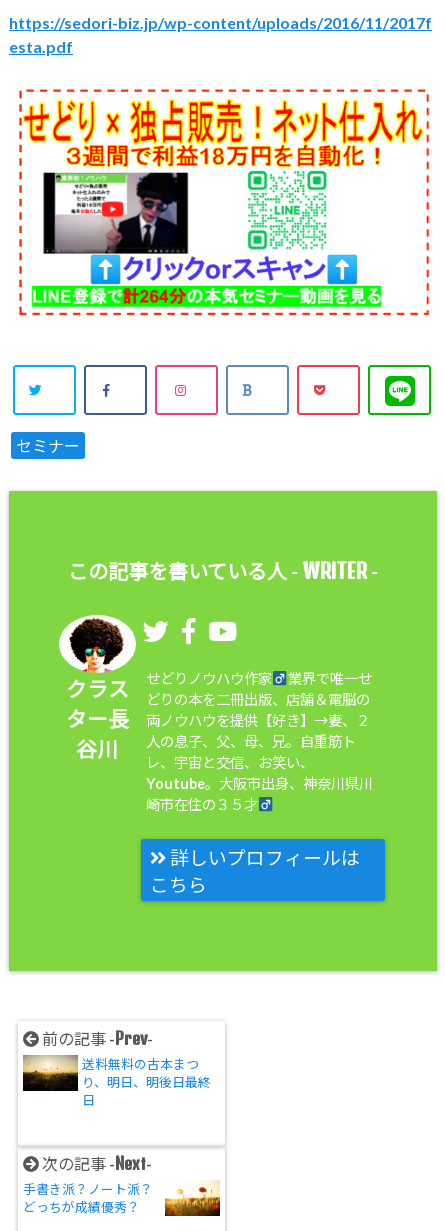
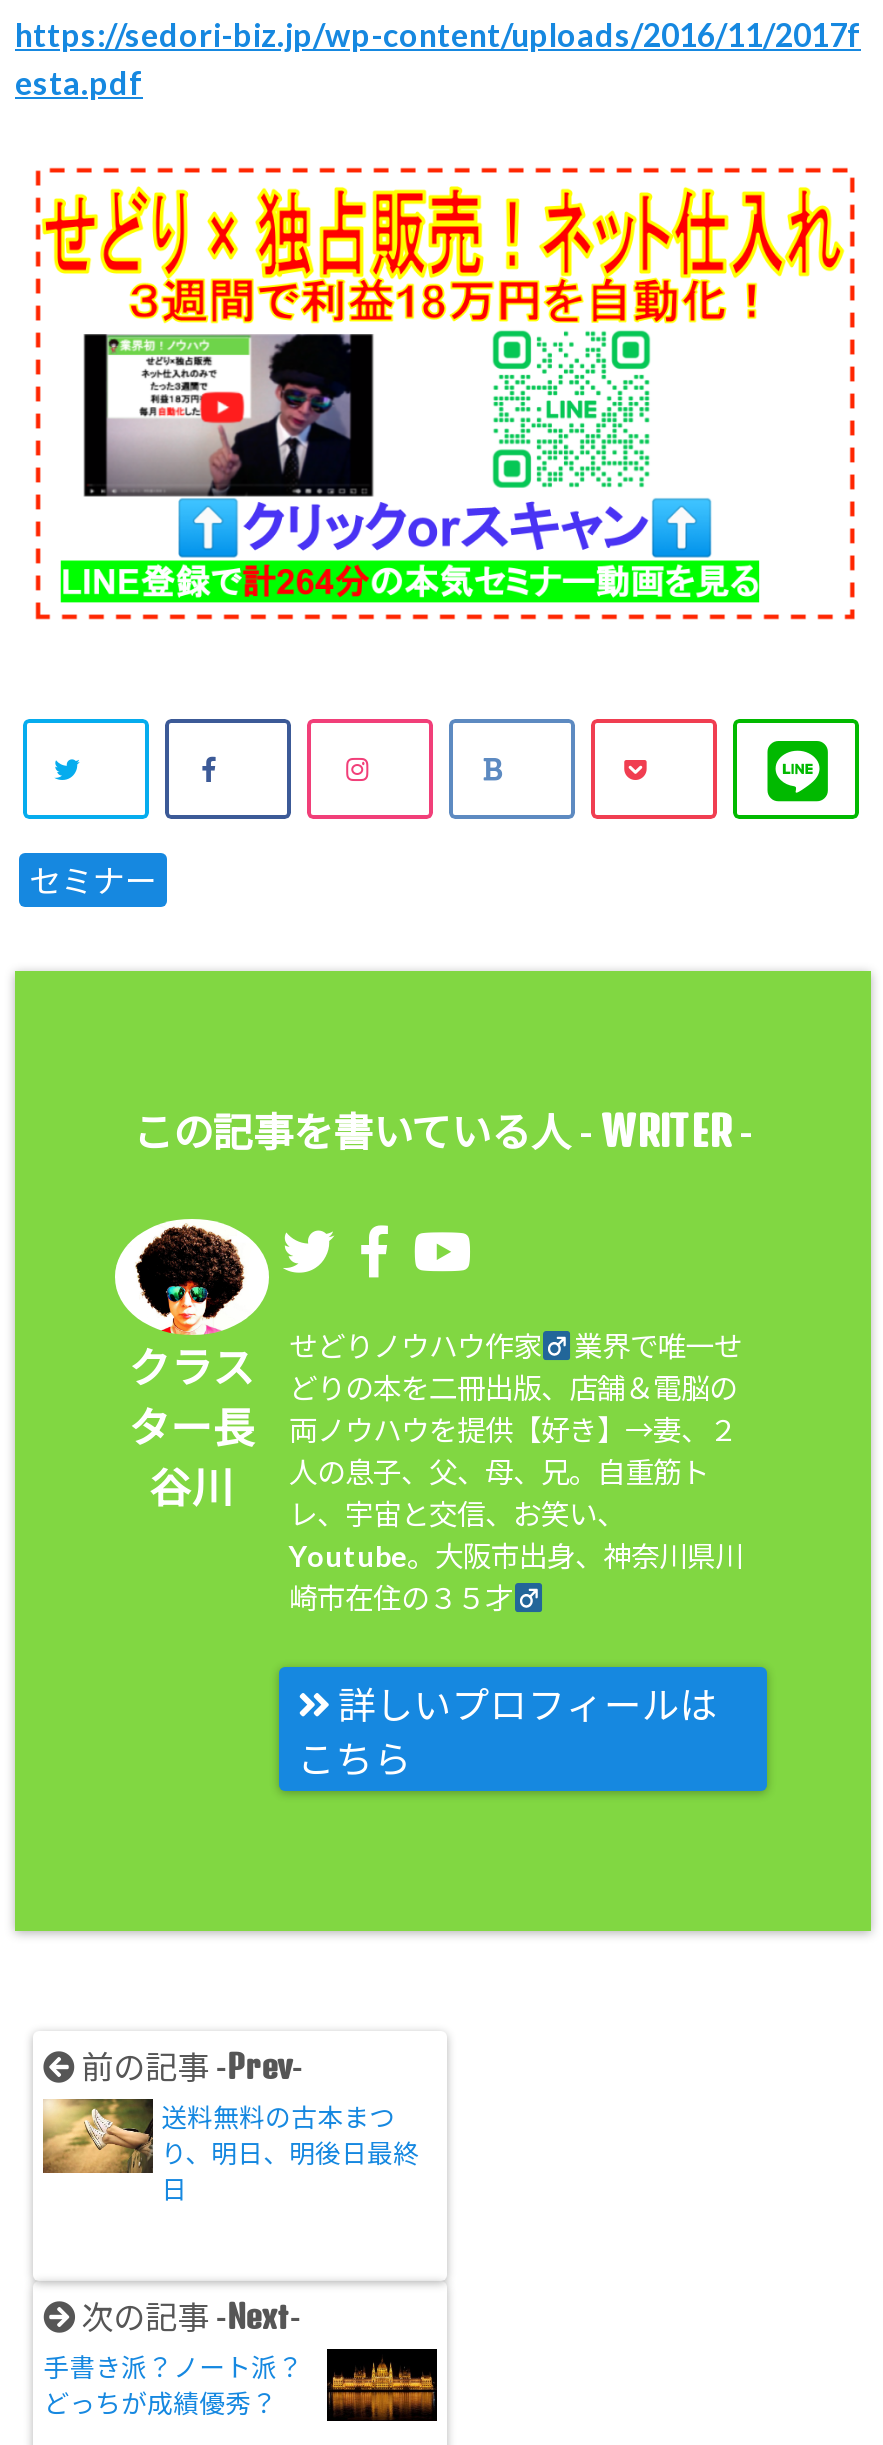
- [image]
+ [image]

- [image]
+ [image]
